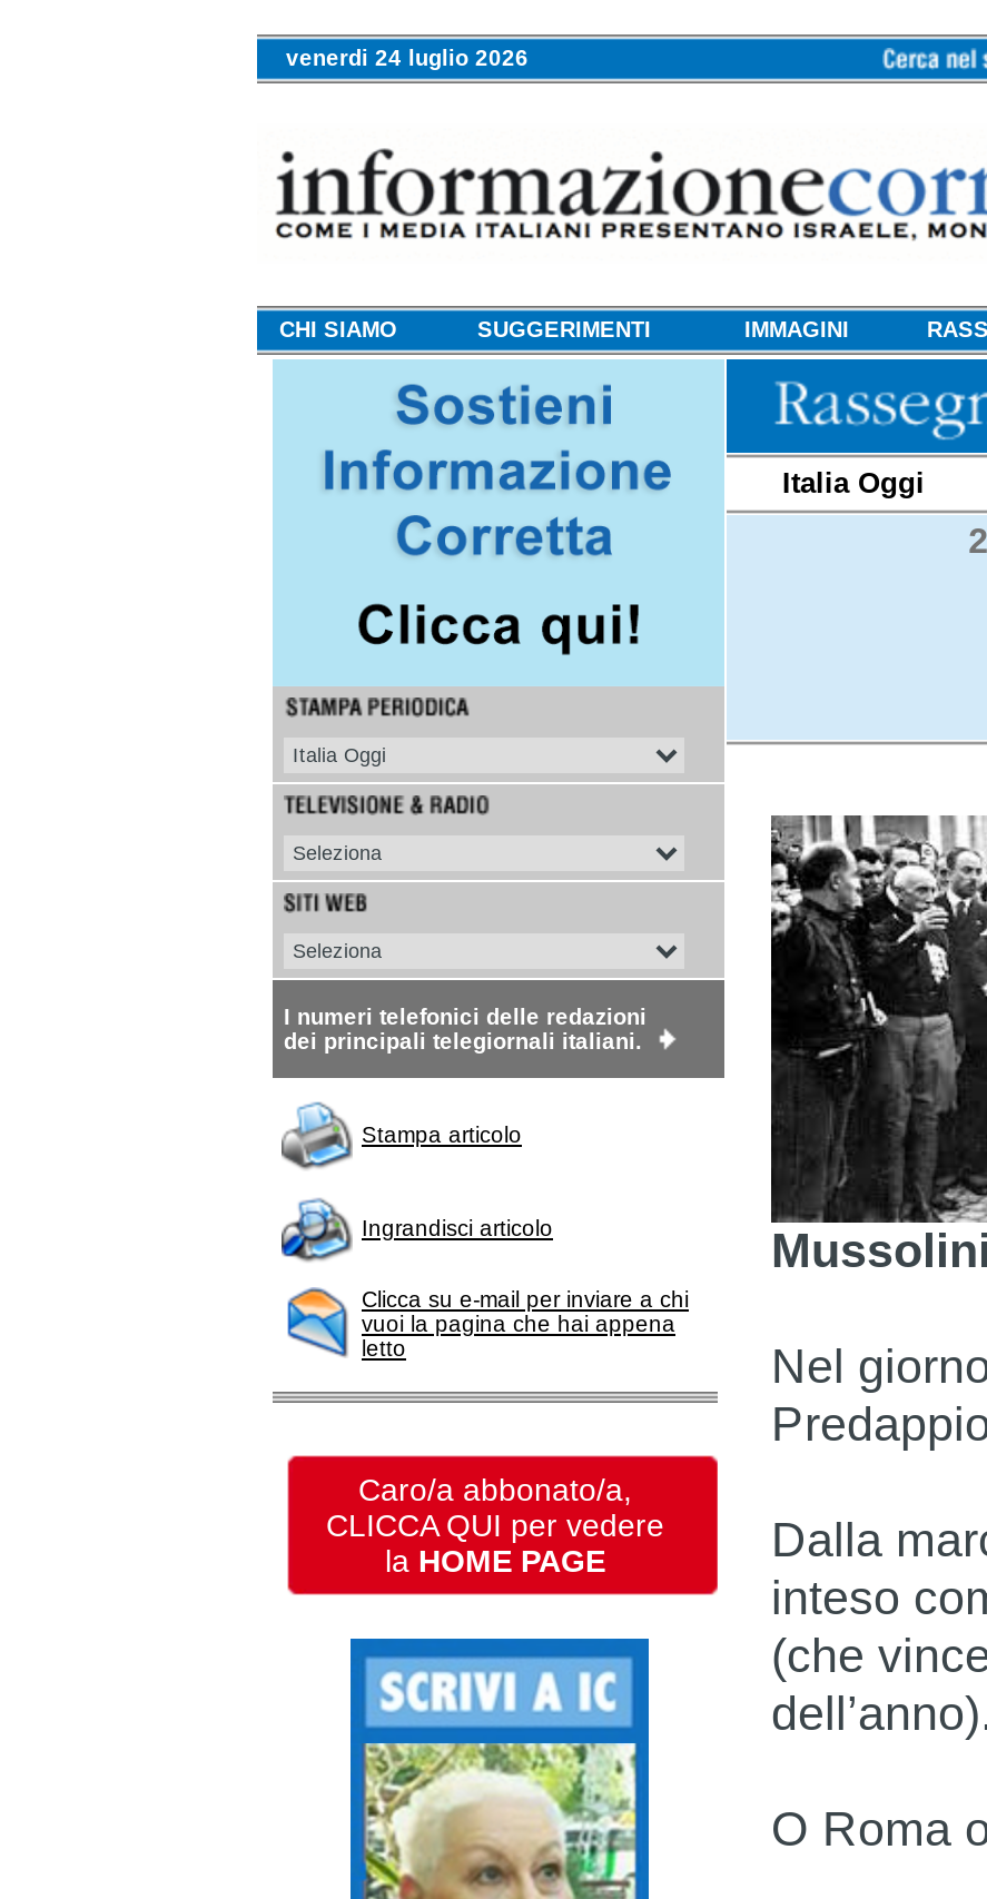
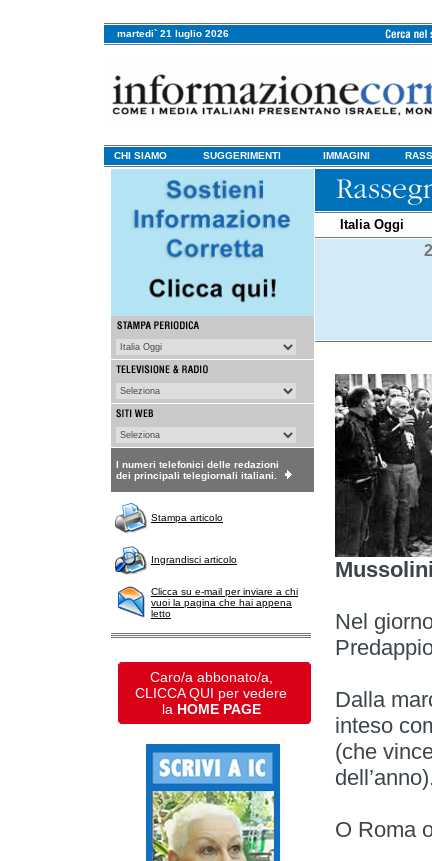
- venerdi 24 luglio 2026
+ martedi` 21 luglio 2026
